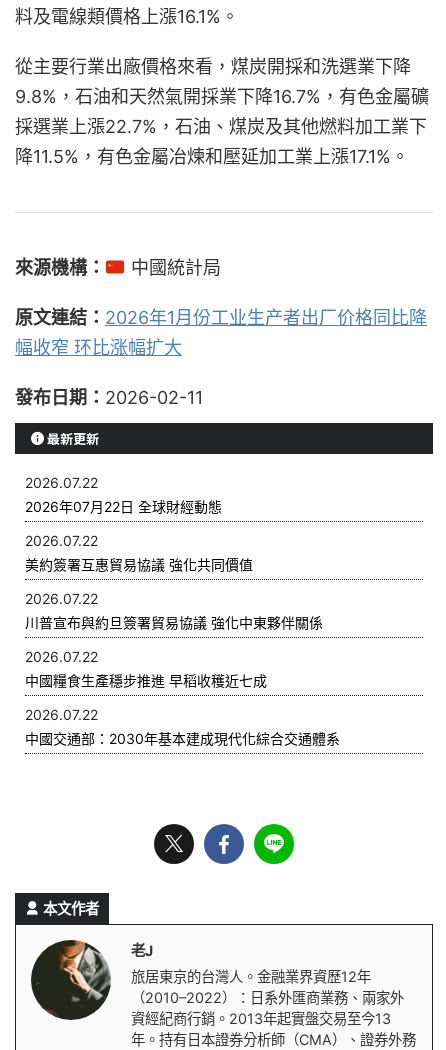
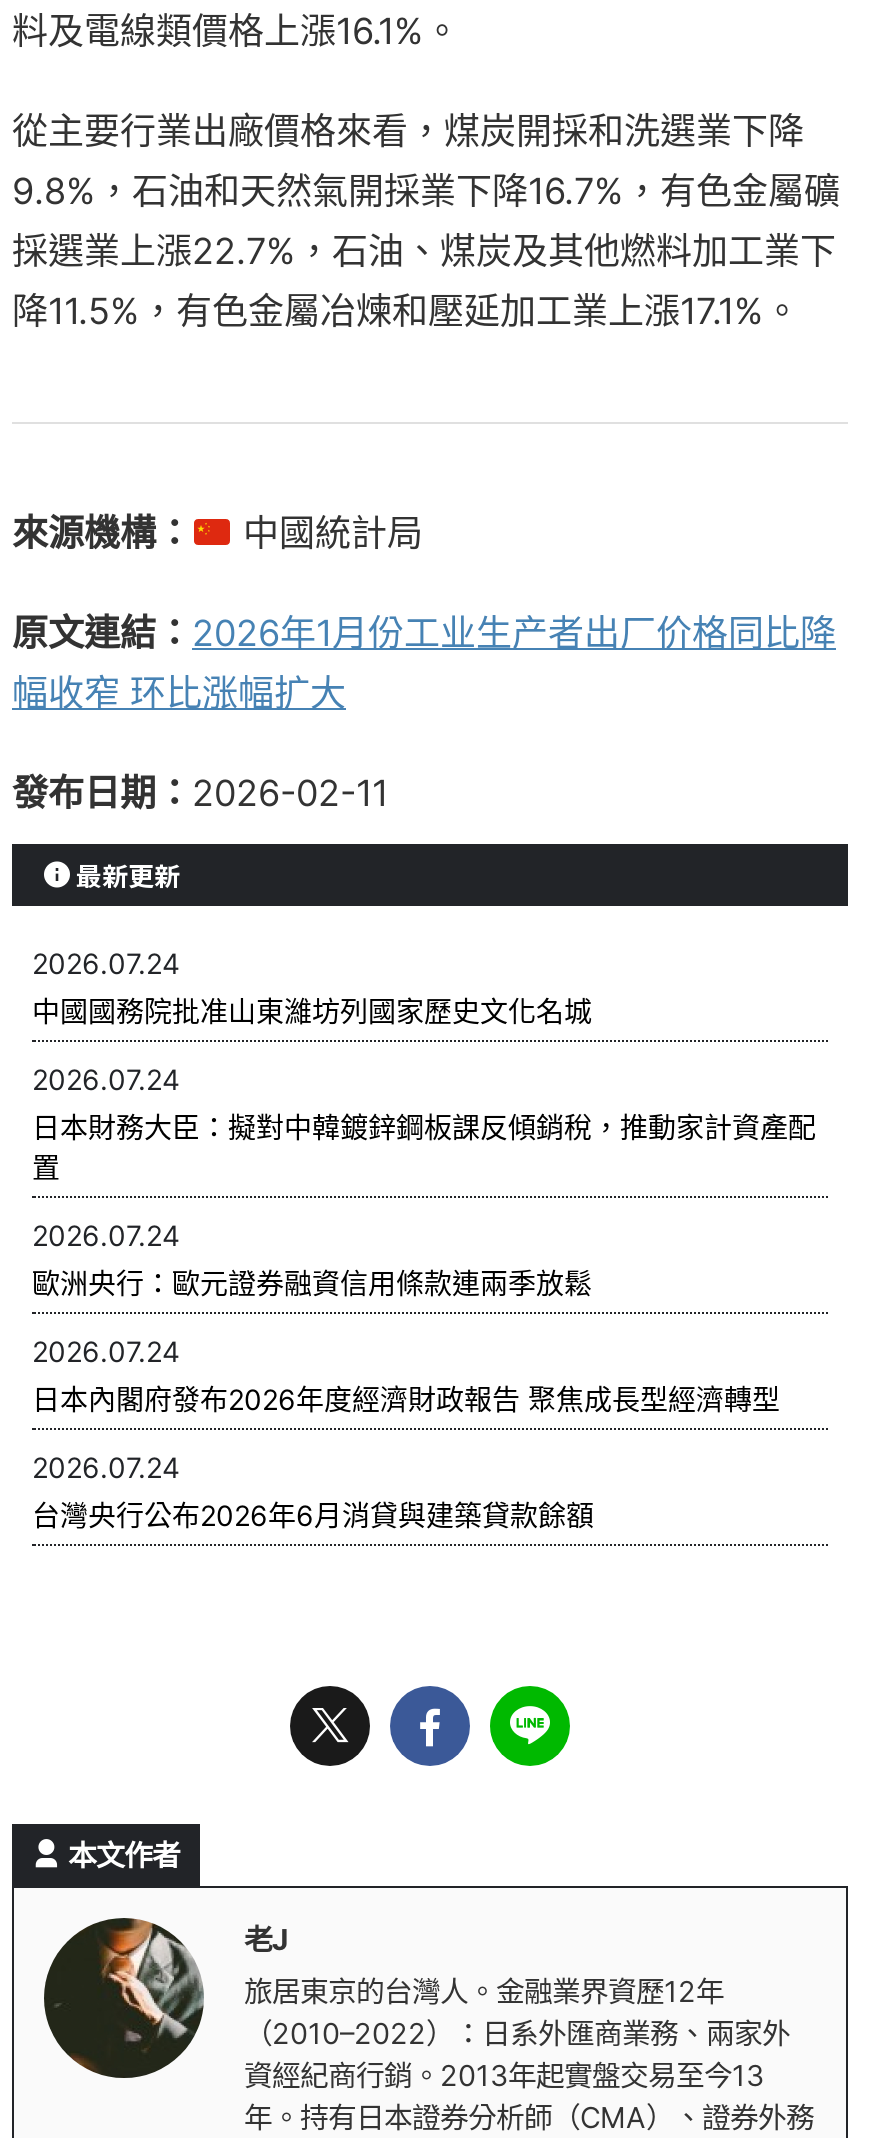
- 2026.07.22
- 2026年07月22日 全球財經動態
+ 2026.07.24
+ 中國國務院批准山東濰坊列國家歷史文化名城

- 2026.07.22
- 美約簽署互惠貿易協議 強化共同價值
+ 2026.07.24
+ 日本財務大臣：擬對中韓鍍鋅鋼板課反傾銷稅，推動家計資產配
+ 置

- 2026.07.22
- 川普宣布與約旦簽署貿易協議 強化中東夥伴關係
+ 2026.07.24
+ 歐洲央行：歐元證券融資信用條款連兩季放鬆

- 2026.07.22
- 中國糧食生產穩步推進 早稻收穫近七成
+ 2026.07.24
+ 日本內閣府發布2026年度經濟財政報告 聚焦成長型經濟轉型

- 2026.07.22
- 中國交通部：2030年基本建成現代化綜合交通體系
+ 2026.07.24
+ 台灣央行公布2026年6月消貸與建築貸款餘額
